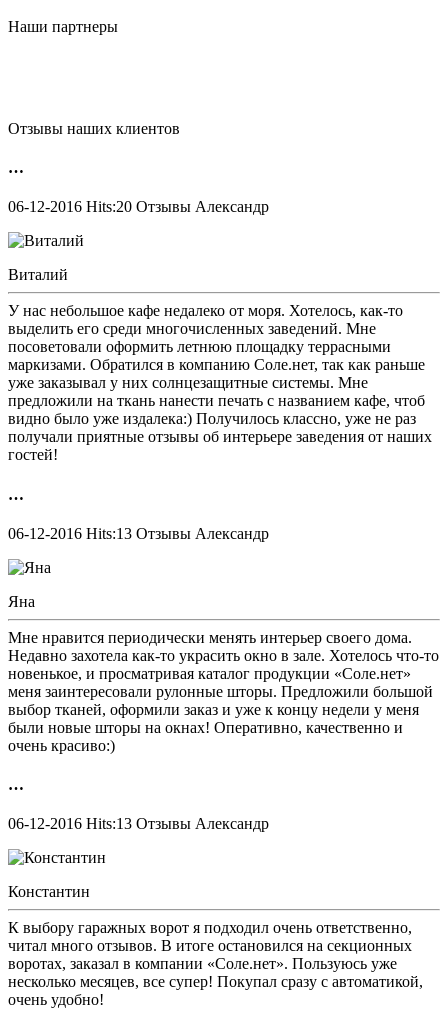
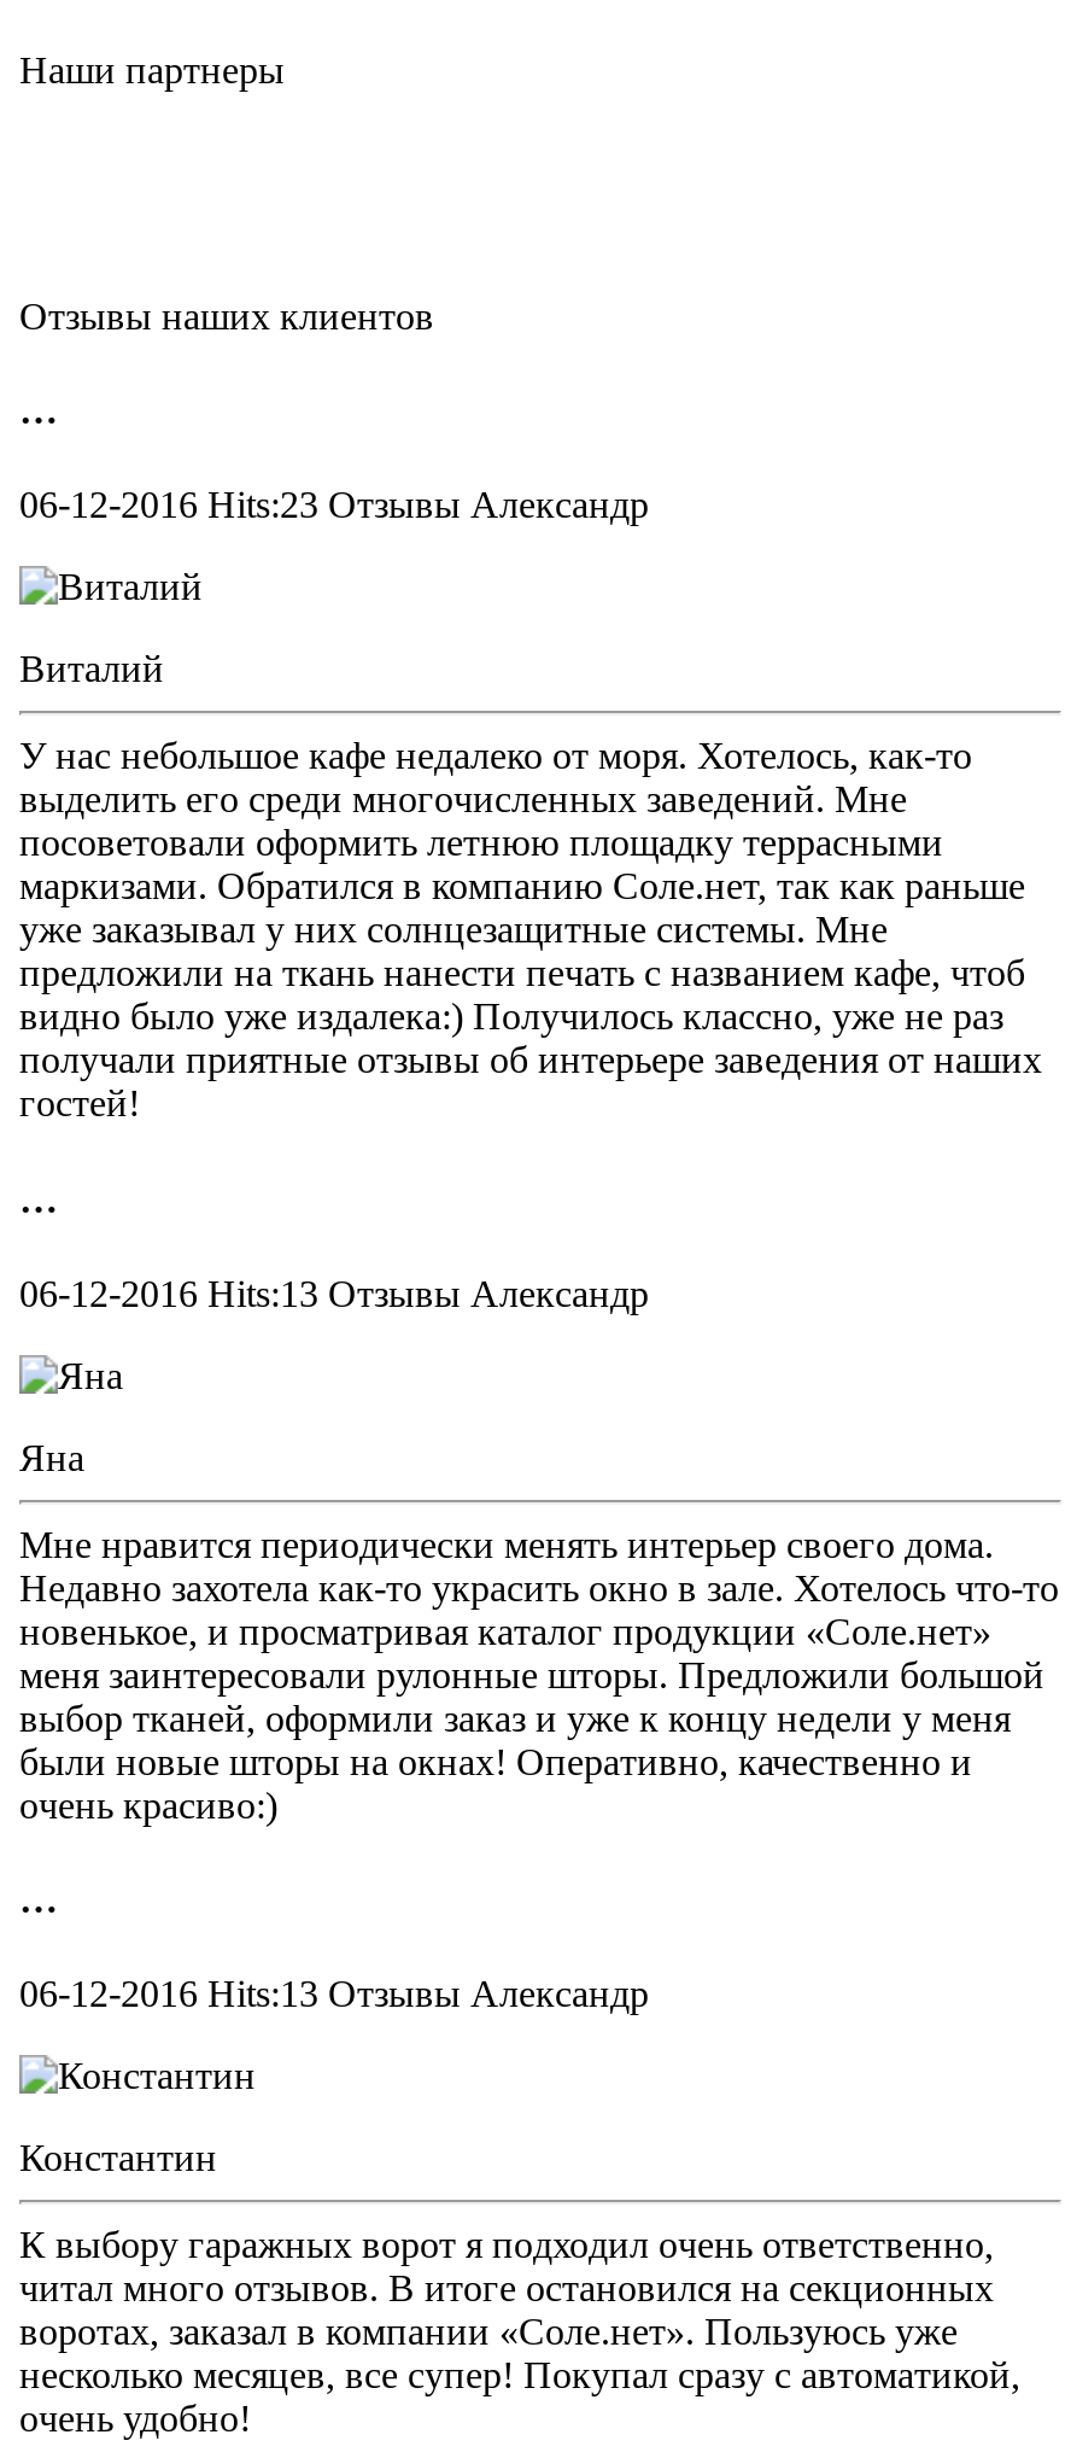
- 06-12-2016 Hits:20 Отзывы Александр
+ 06-12-2016 Hits:23 Отзывы Александр
